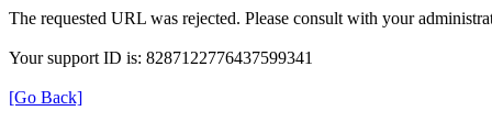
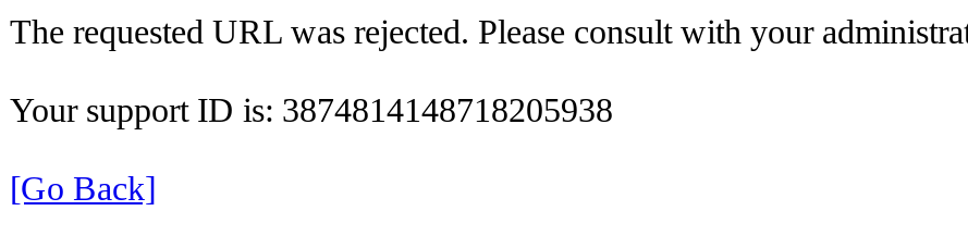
- Your support ID is: 8287122776437599341
+ Your support ID is: 3874814148718205938
